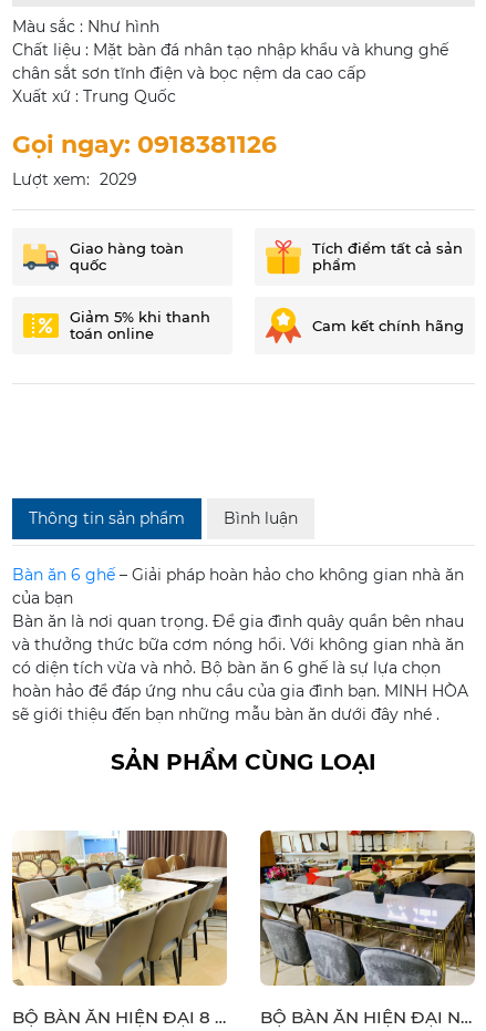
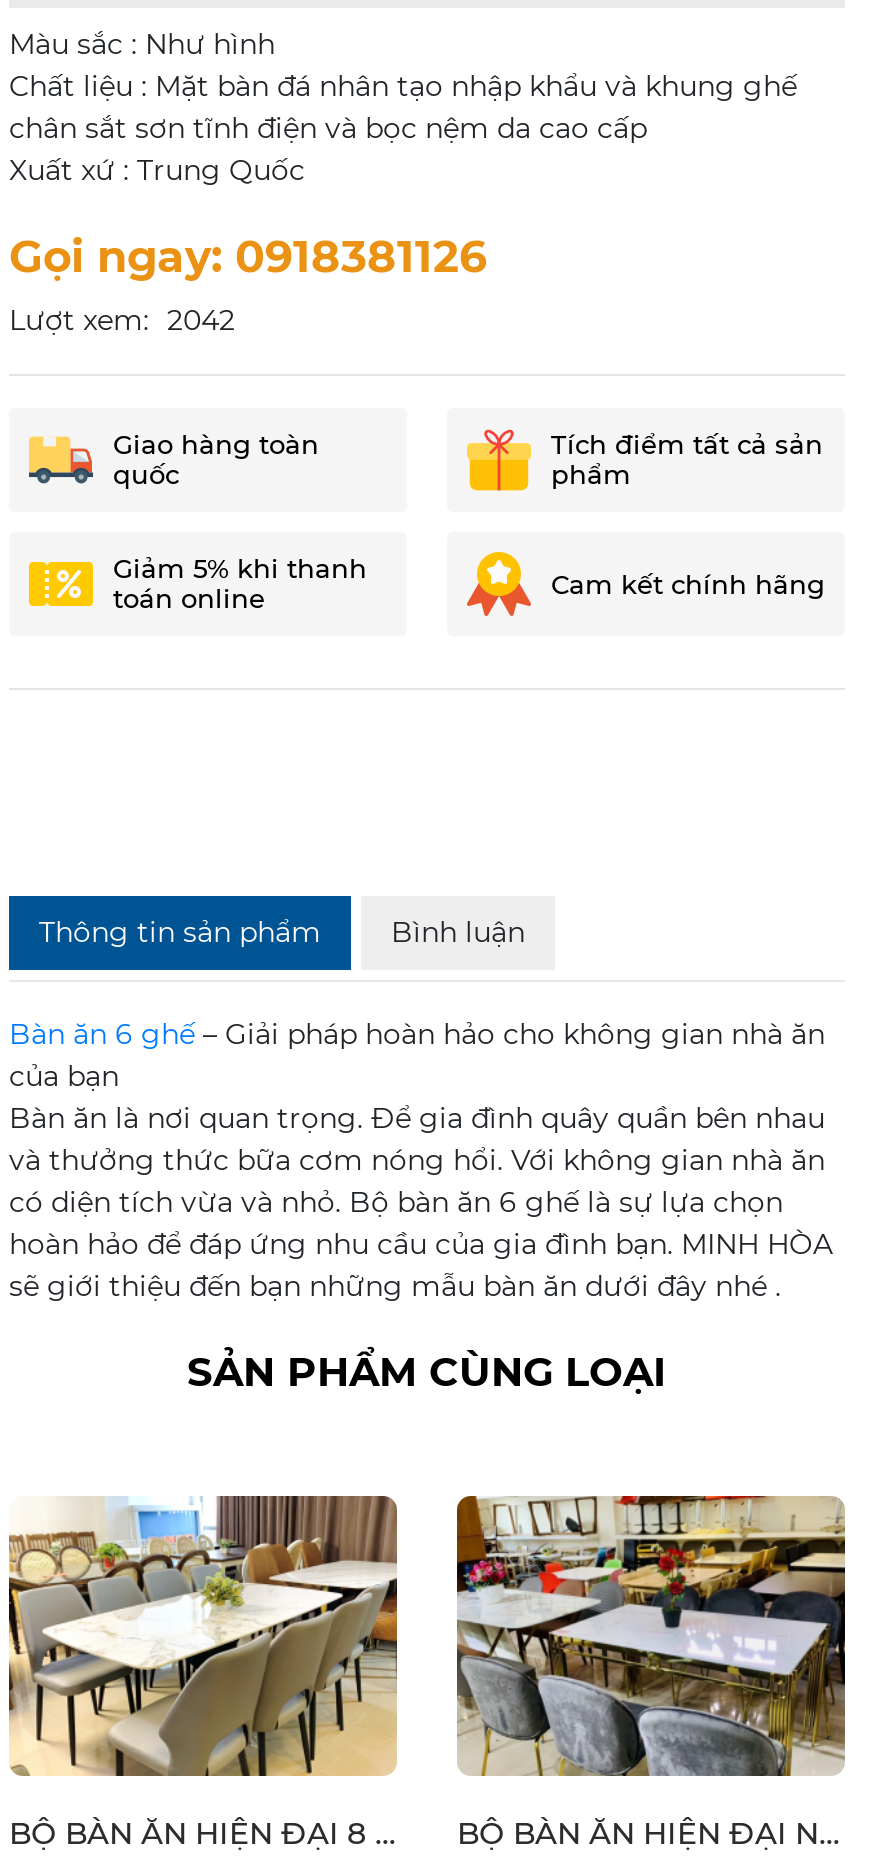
- Lượt xem: 2029
+ Lượt xem: 2042
